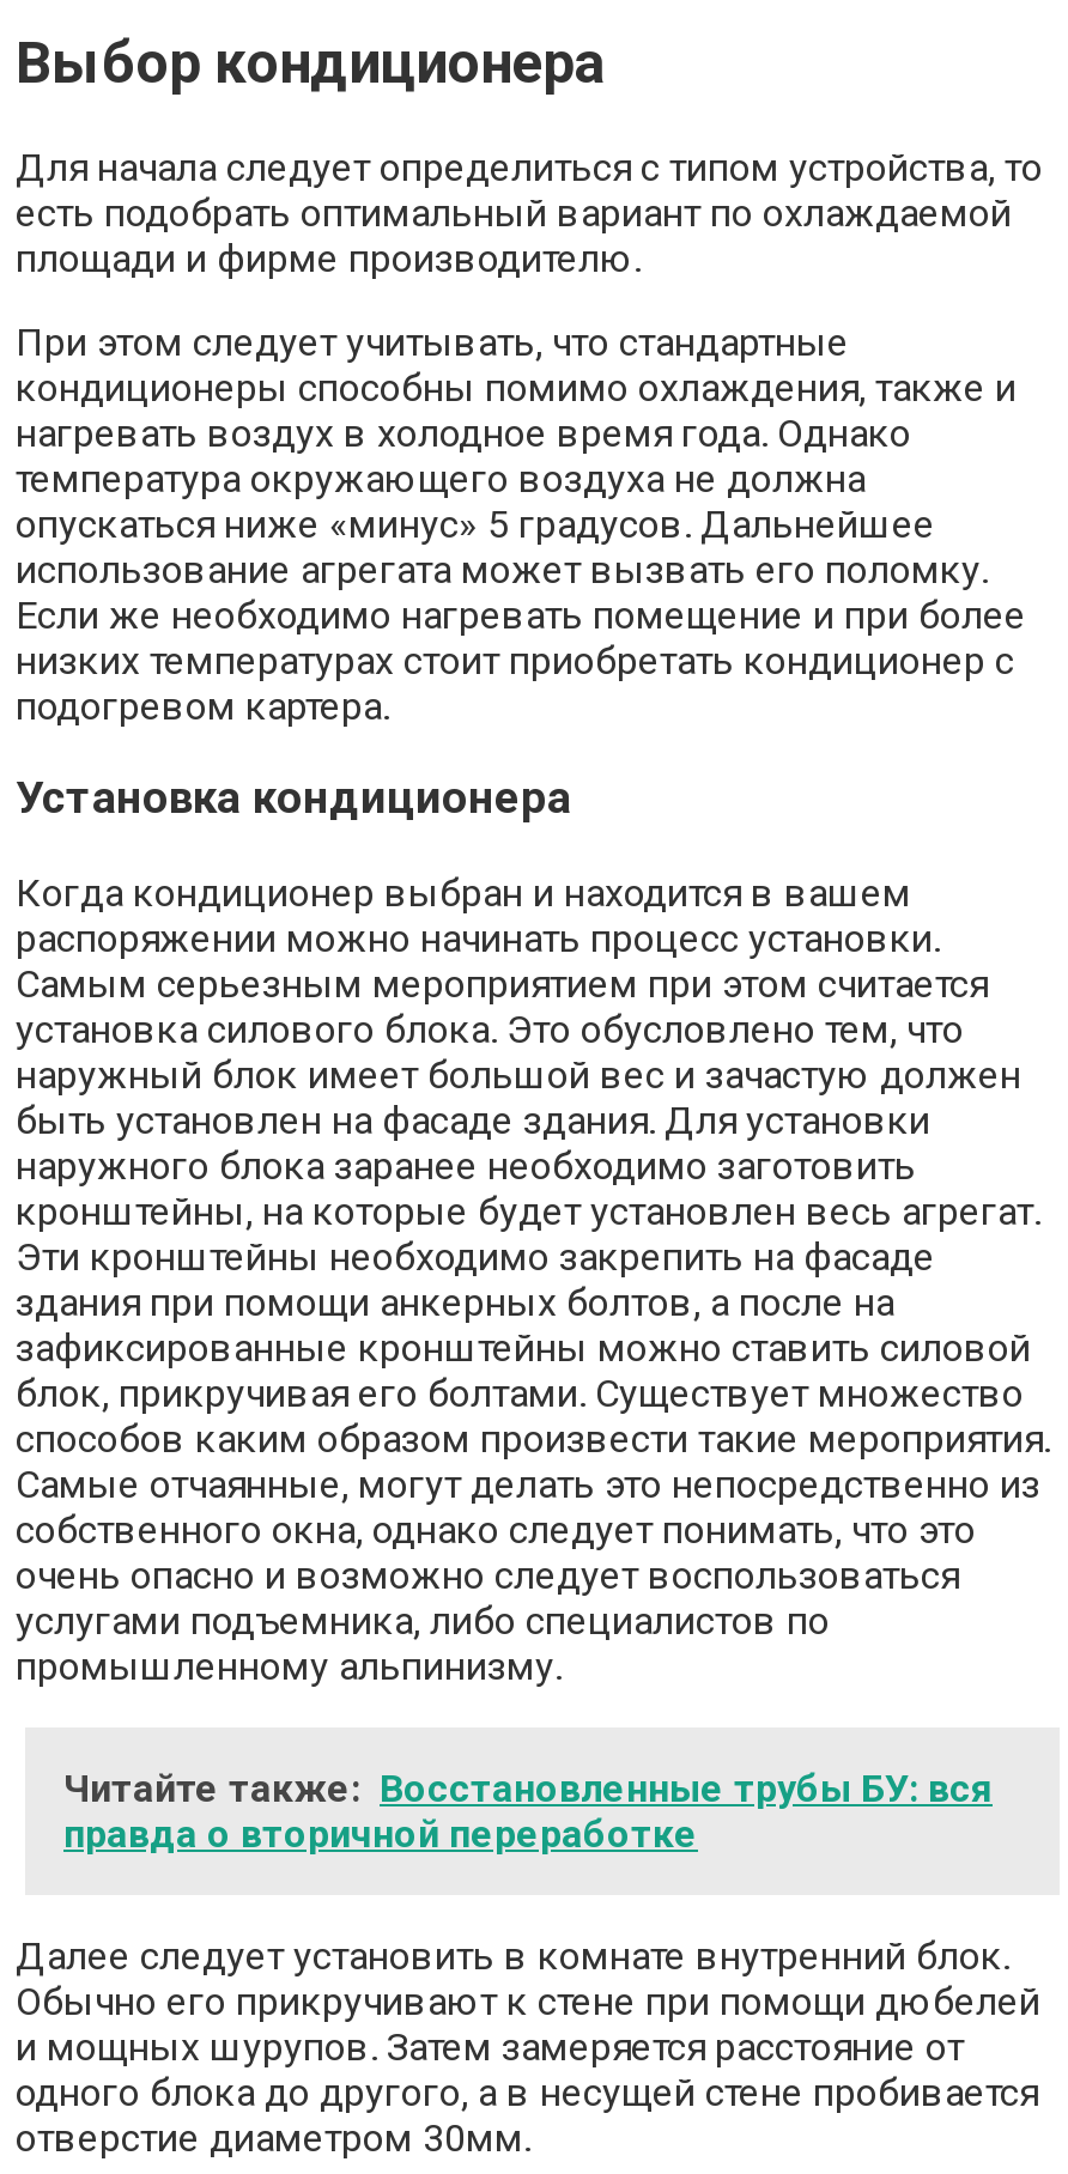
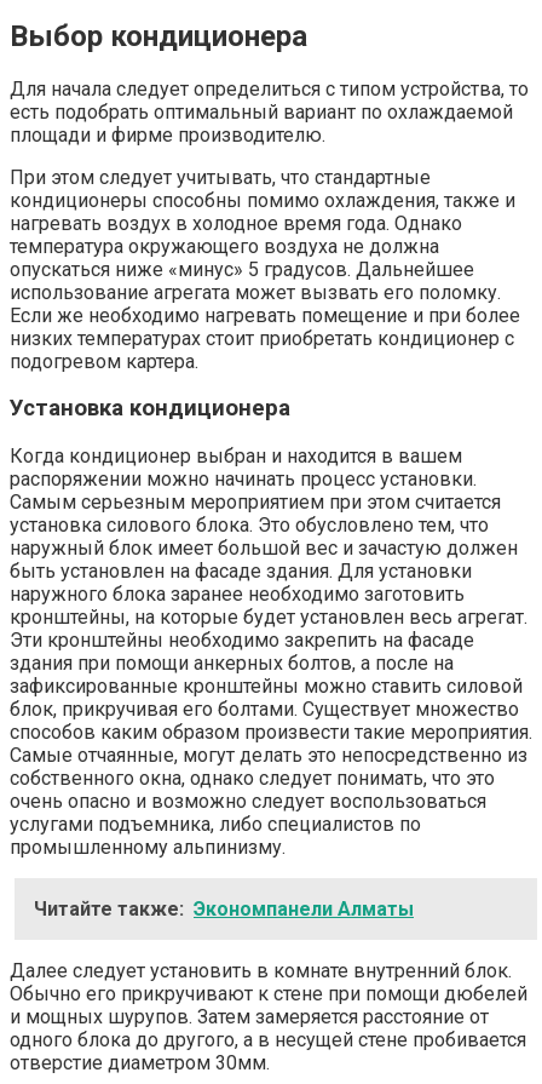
- Читайте также: Восстановленные трубы БУ: вся
- правда о вторичной переработке
+ Читайте также: Экономпанели Алматы
